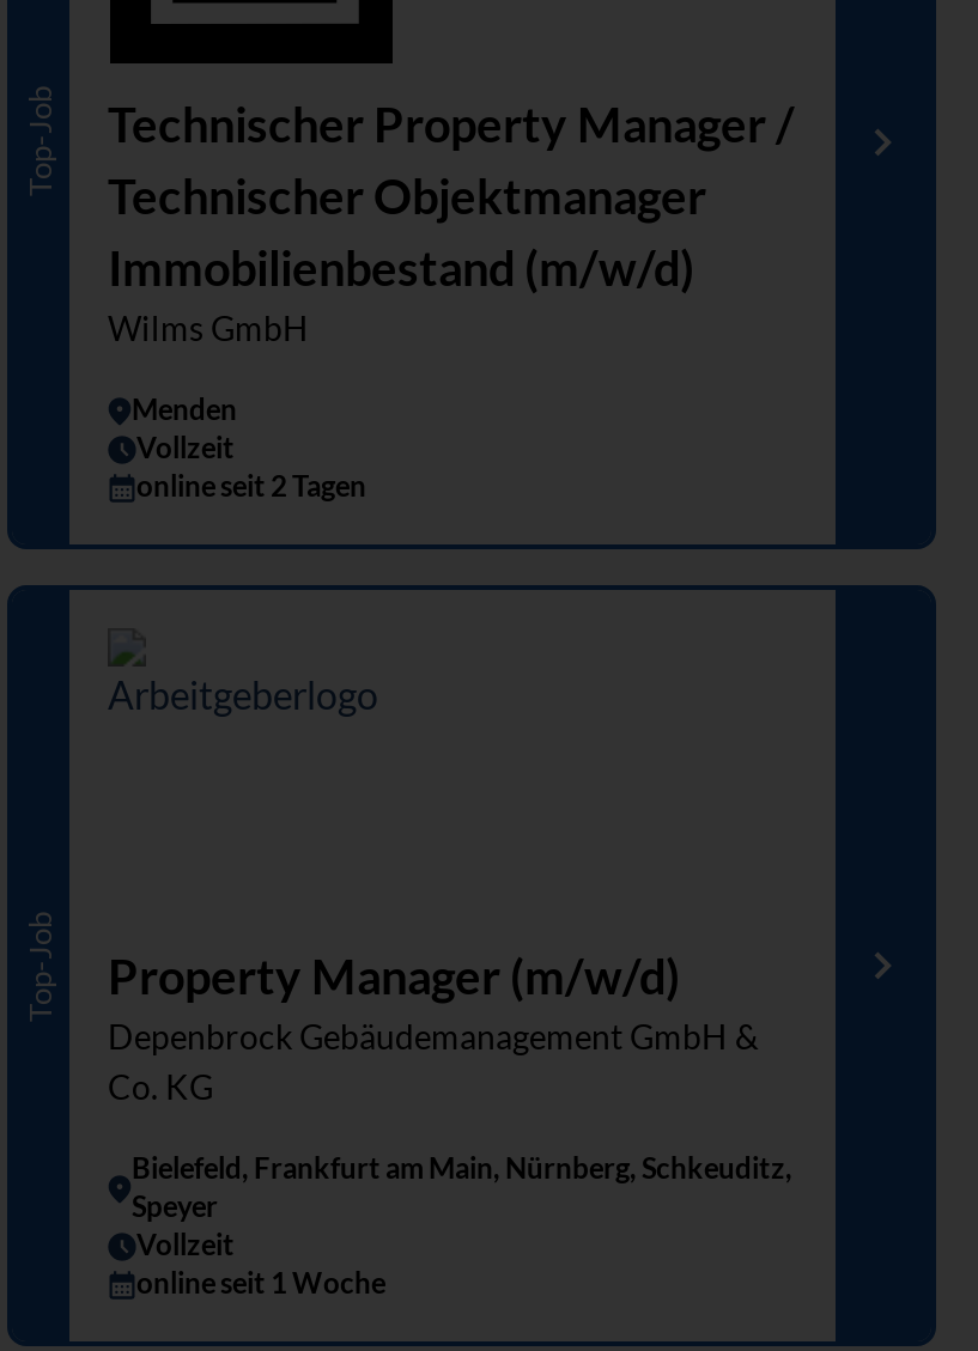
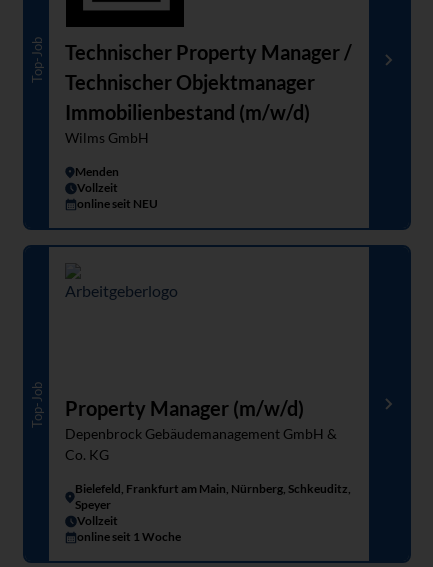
- online seit 2 Tagen
+ online seit NEU
